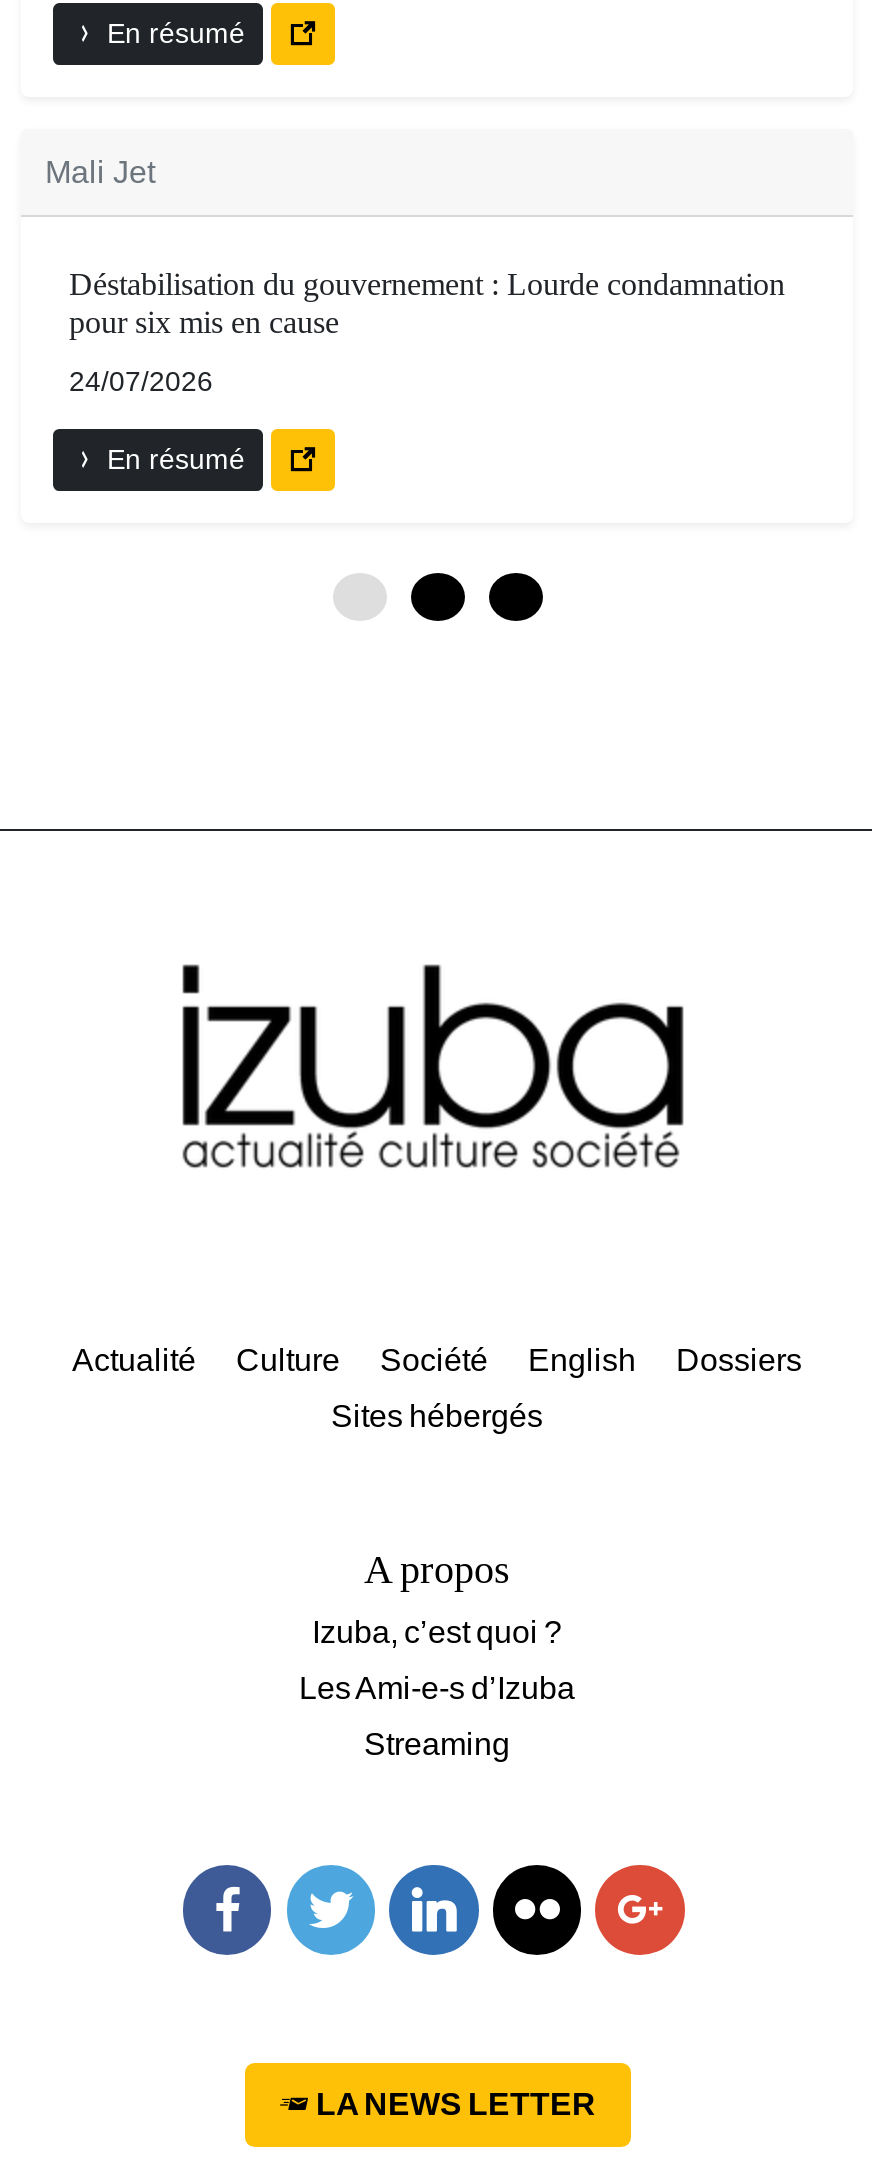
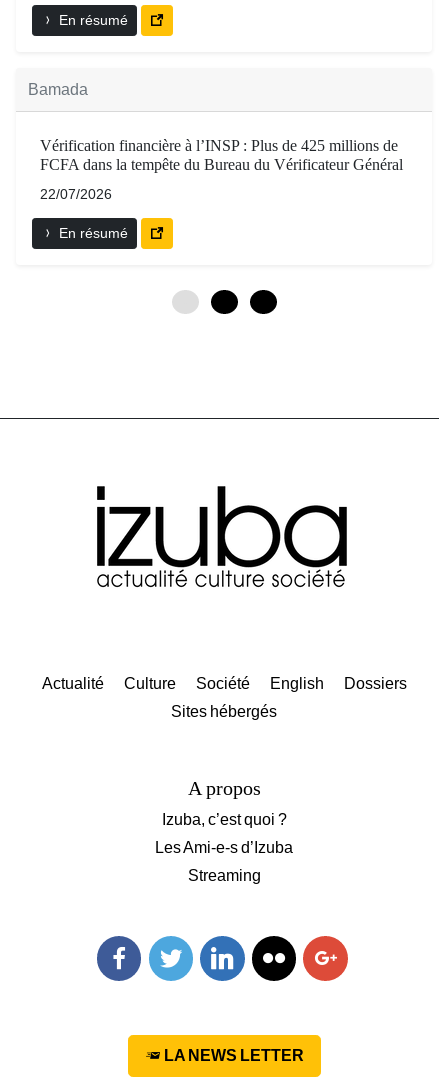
- Mali Jet
+ Bamada

- Déstabilisation du gouvernement : Lourde condamnation
- pour six mis en cause
+ Vérification financière à l’INSP : Plus de 425 millions de
+ FCFA dans la tempête du Bureau du Vérificateur Général

- 24/07/2026
+ 22/07/2026
